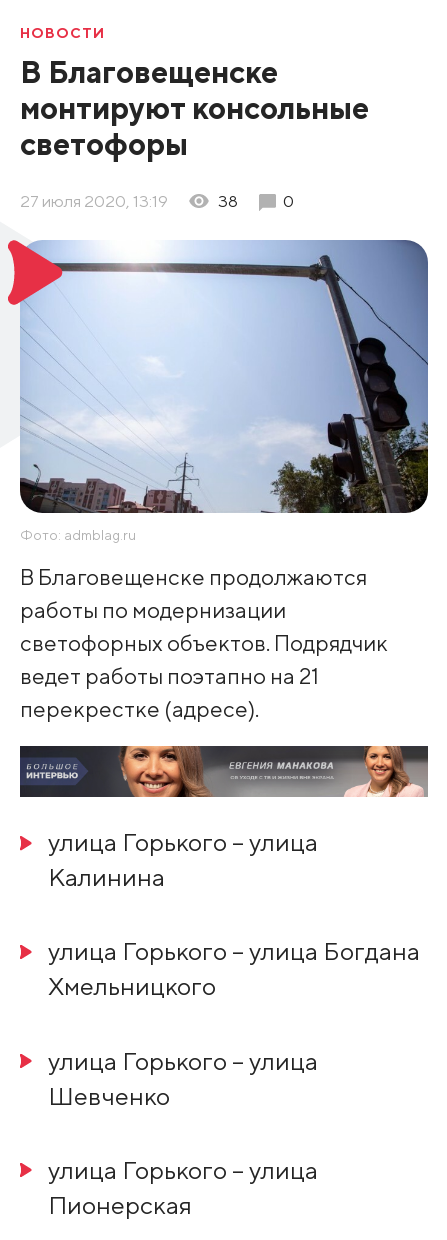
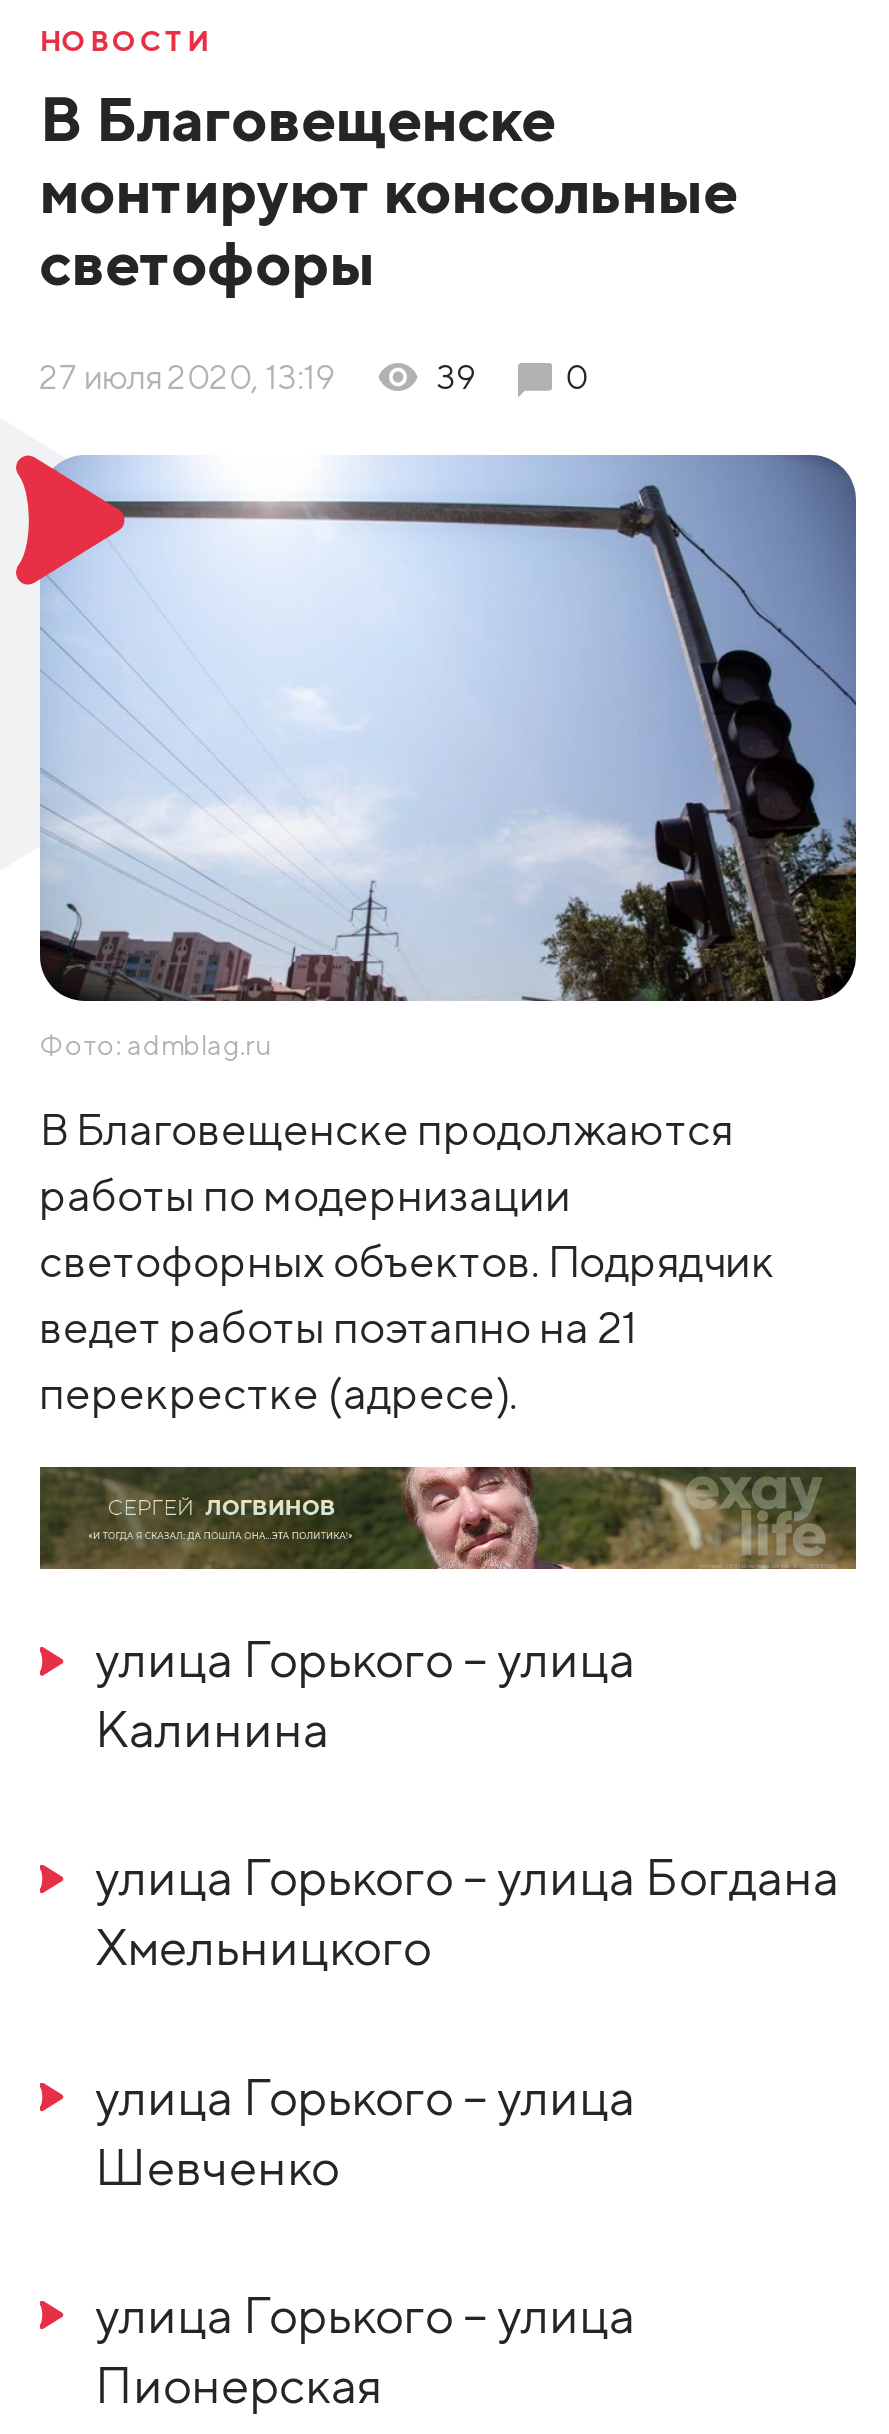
- 38
+ 39

- [image]
+ [image]
